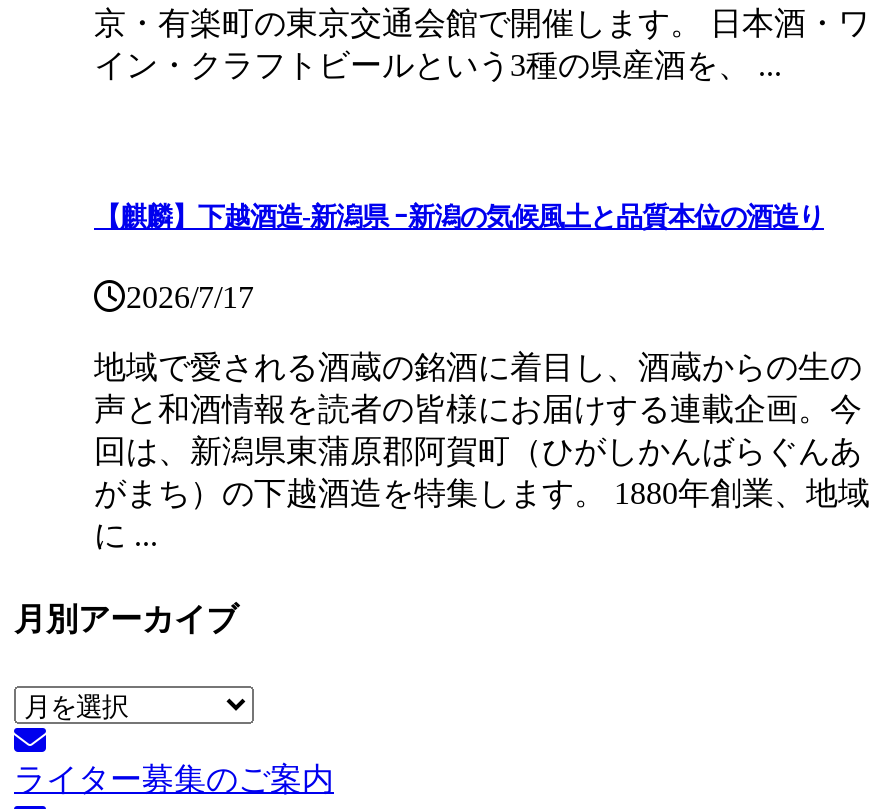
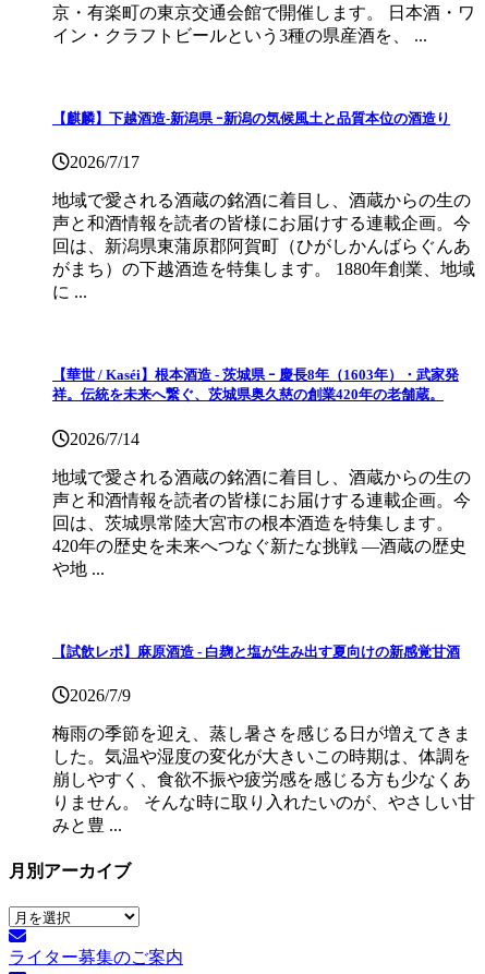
+ 【華世 / Kaséi】根本酒造 ‐ 茨城県 ｰ 慶長8年（1603年）・武家発
+ 祥。伝統を未来へ繋ぐ、茨城県奥久慈の創業420年の老舗蔵。
+ 2026/7/14
+ 地域で愛される酒蔵の銘酒に着目し、酒蔵からの生の
+ 声と和酒情報を読者の皆様にお届けする連載企画。今
+ 回は、茨城県常陸大宮市の根本酒造を特集します。
+ 420年の歴史を未来へつなぐ新たな挑戦 ―酒蔵の歴史
+ や地 ...

+ 【試飲レポ】麻原酒造 - 白麹と塩が生み出す夏向けの新感覚甘酒
+ 2026/7/9
+ 梅雨の季節を迎え、蒸し暑さを感じる日が増えてきま
+ した。気温や湿度の変化が大きいこの時期は、体調を
+ 崩しやすく、食欲不振や疲労感を感じる方も少なくあ
+ りません。 そんな時に取り入れたいのが、やさしい甘
+ みと豊 ...
